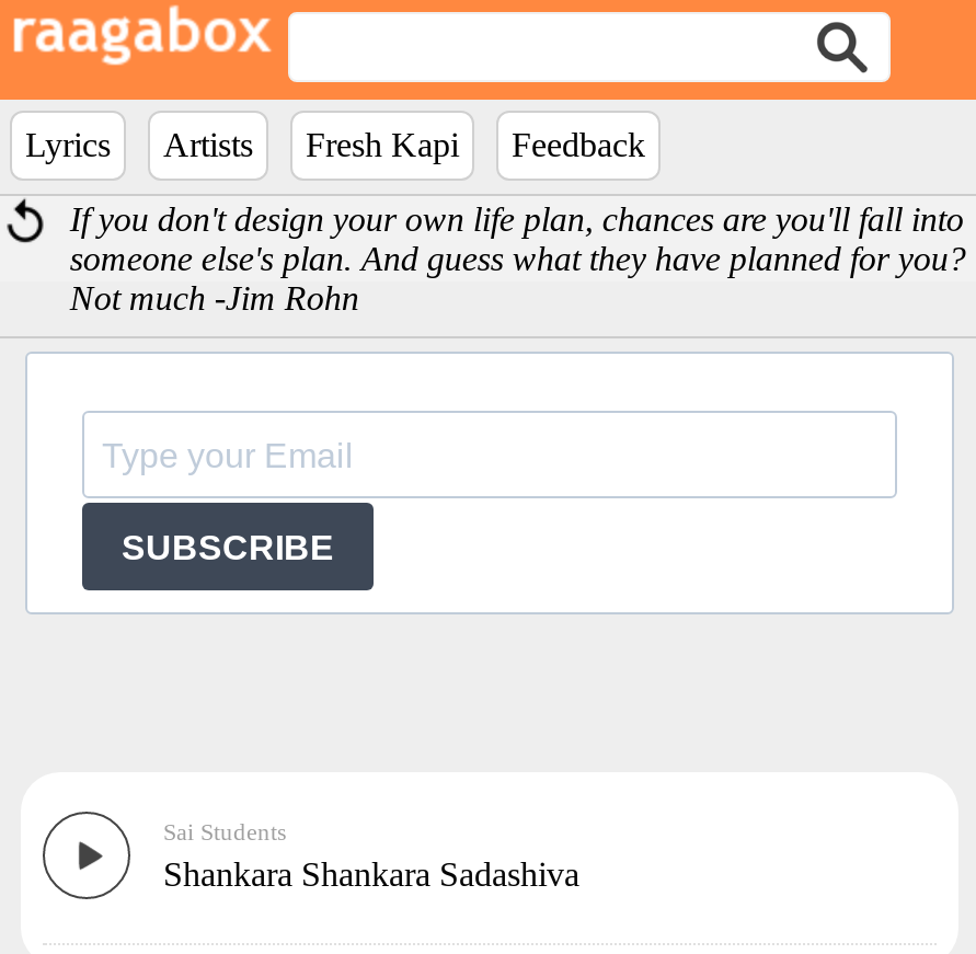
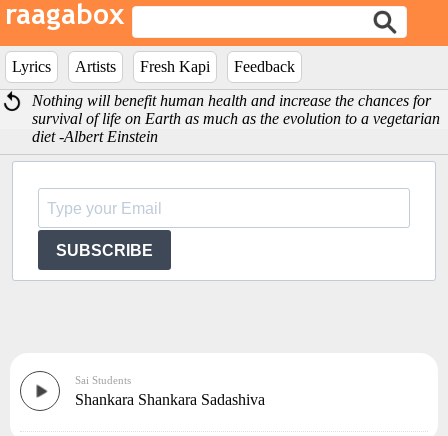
- If you don't design your own life plan, chances are you'll fall into
- someone else's plan. And guess what they have planned for you?
- Not much -Jim Rohn
+ Nothing will benefit human health and increase the chances for
+ survival of life on Earth as much as the evolution to a vegetarian
+ diet -Albert Einstein
